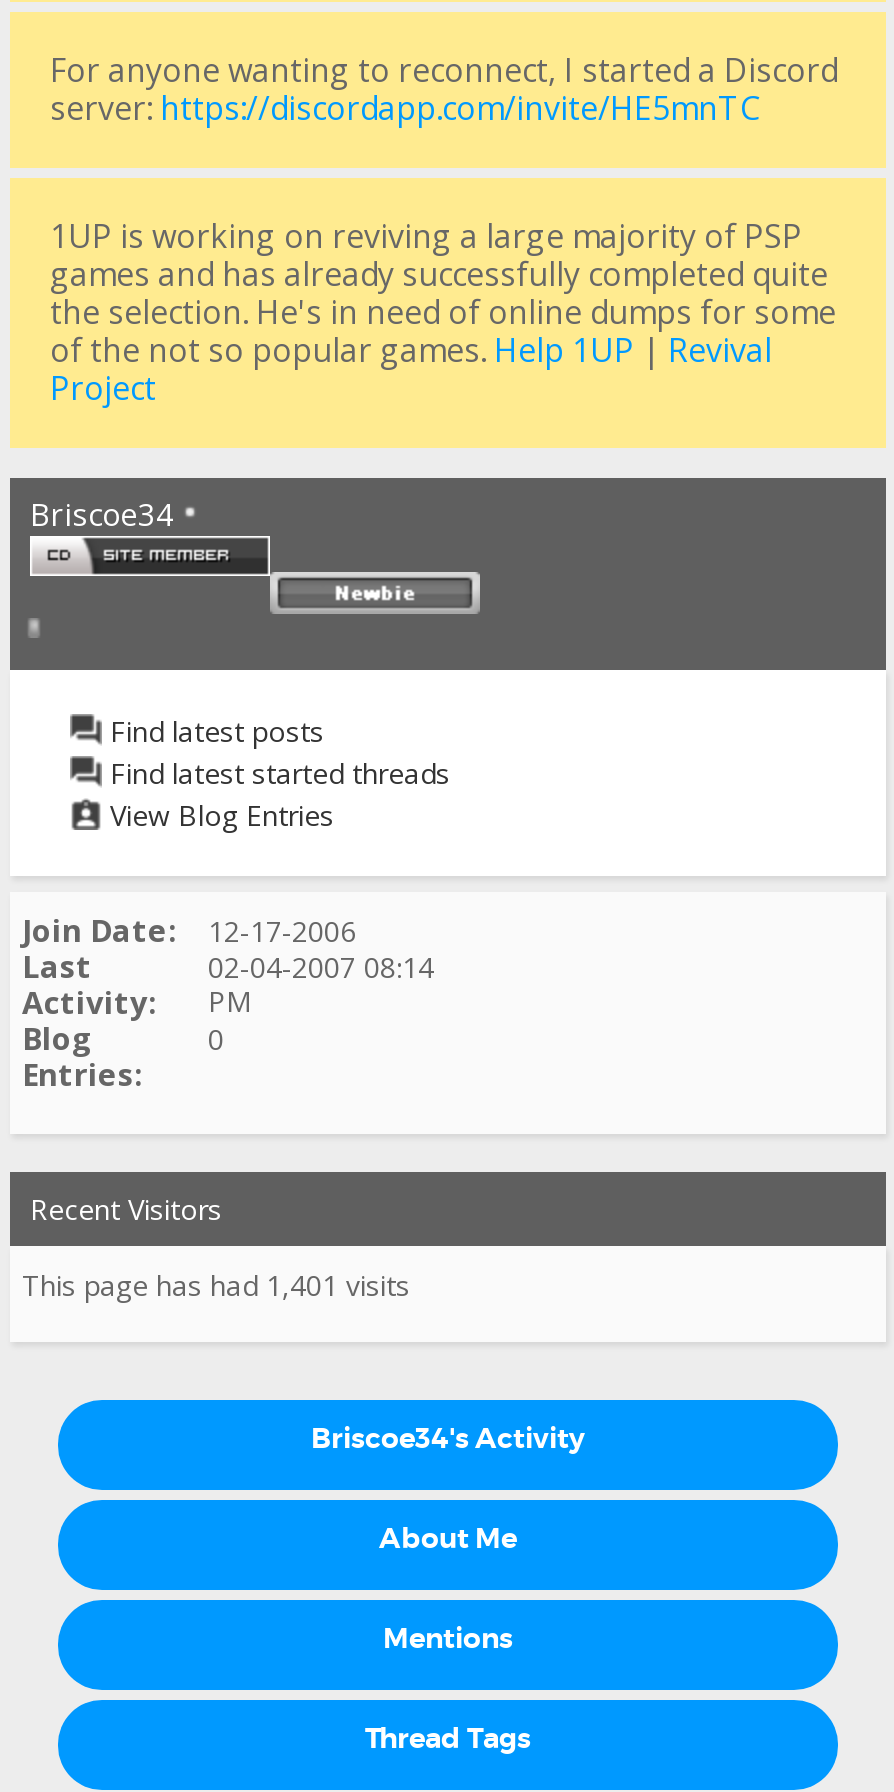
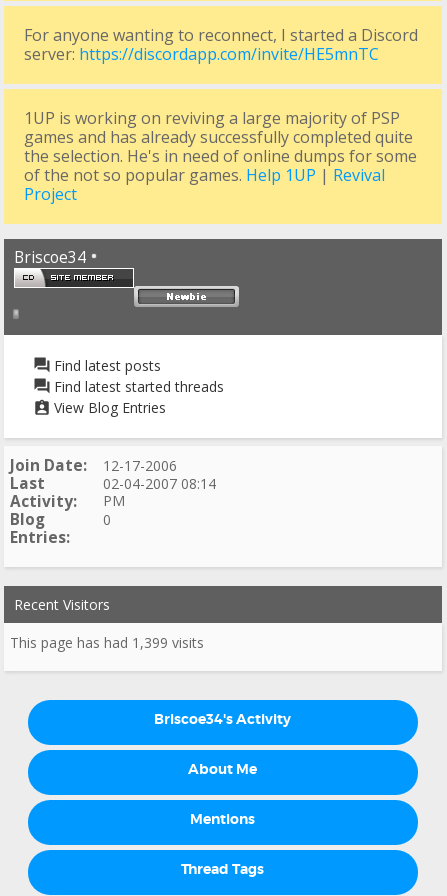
- This page has had 1,401 visits
+ This page has had 1,399 visits
